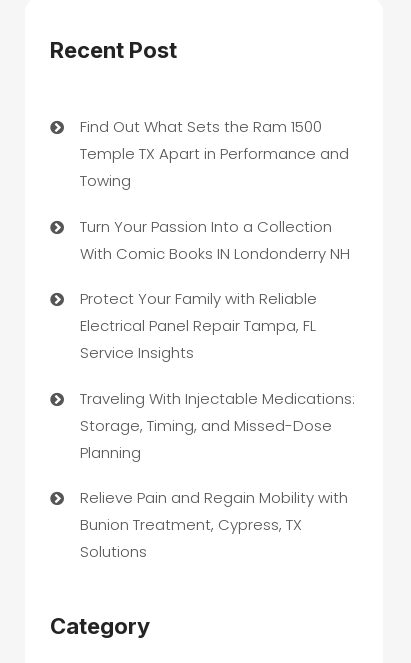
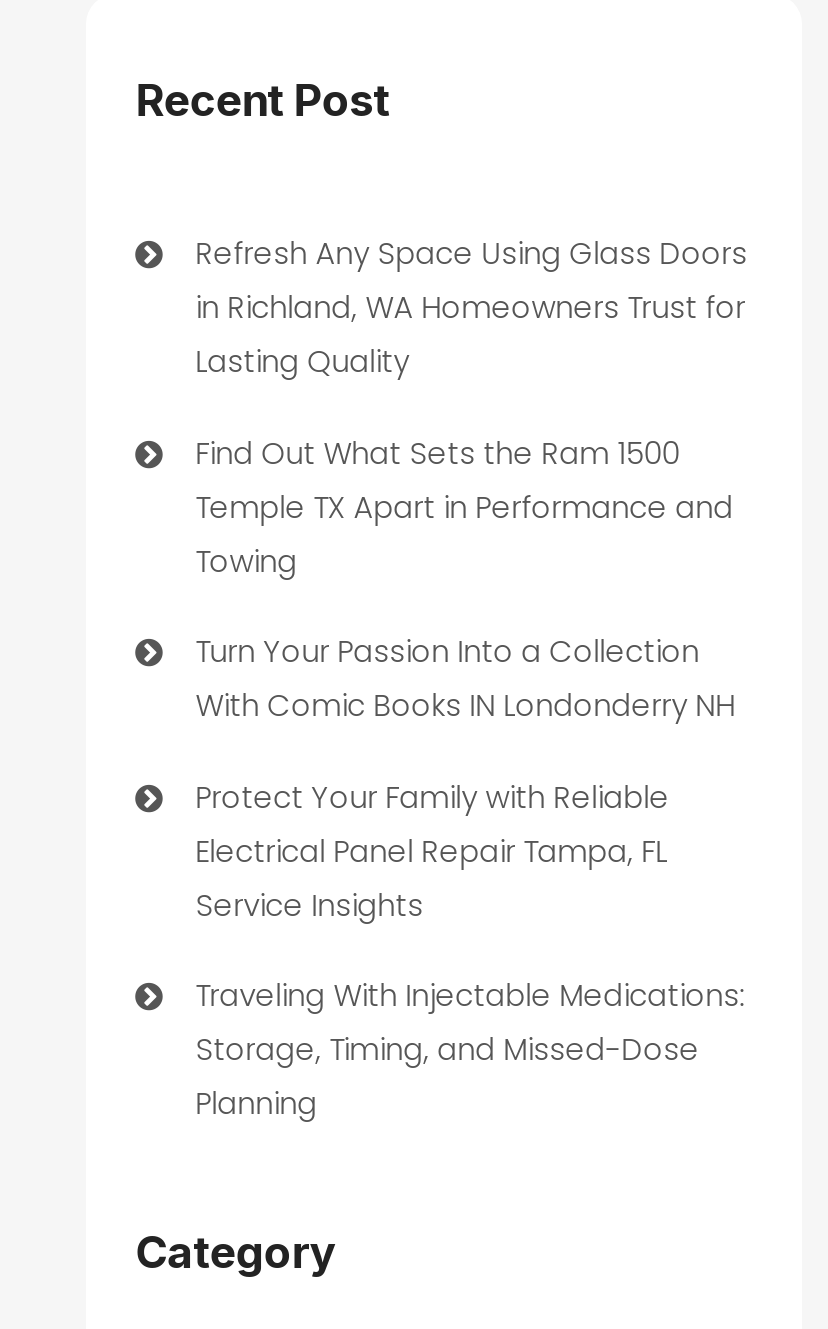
+ Refresh Any Space Using Glass Doors
+ in Richland, WA Homeowners Trust for
+ Lasting Quality

moved down: Find Out What Sets the Ram 1500 | Temple TX Apart in Performance and | Towing | ... | Storage, Timing, and Missed-Dose | Planning

- Relieve Pain and Regain Mobility with
- Bunion Treatment, Cypress, TX
- Solutions
